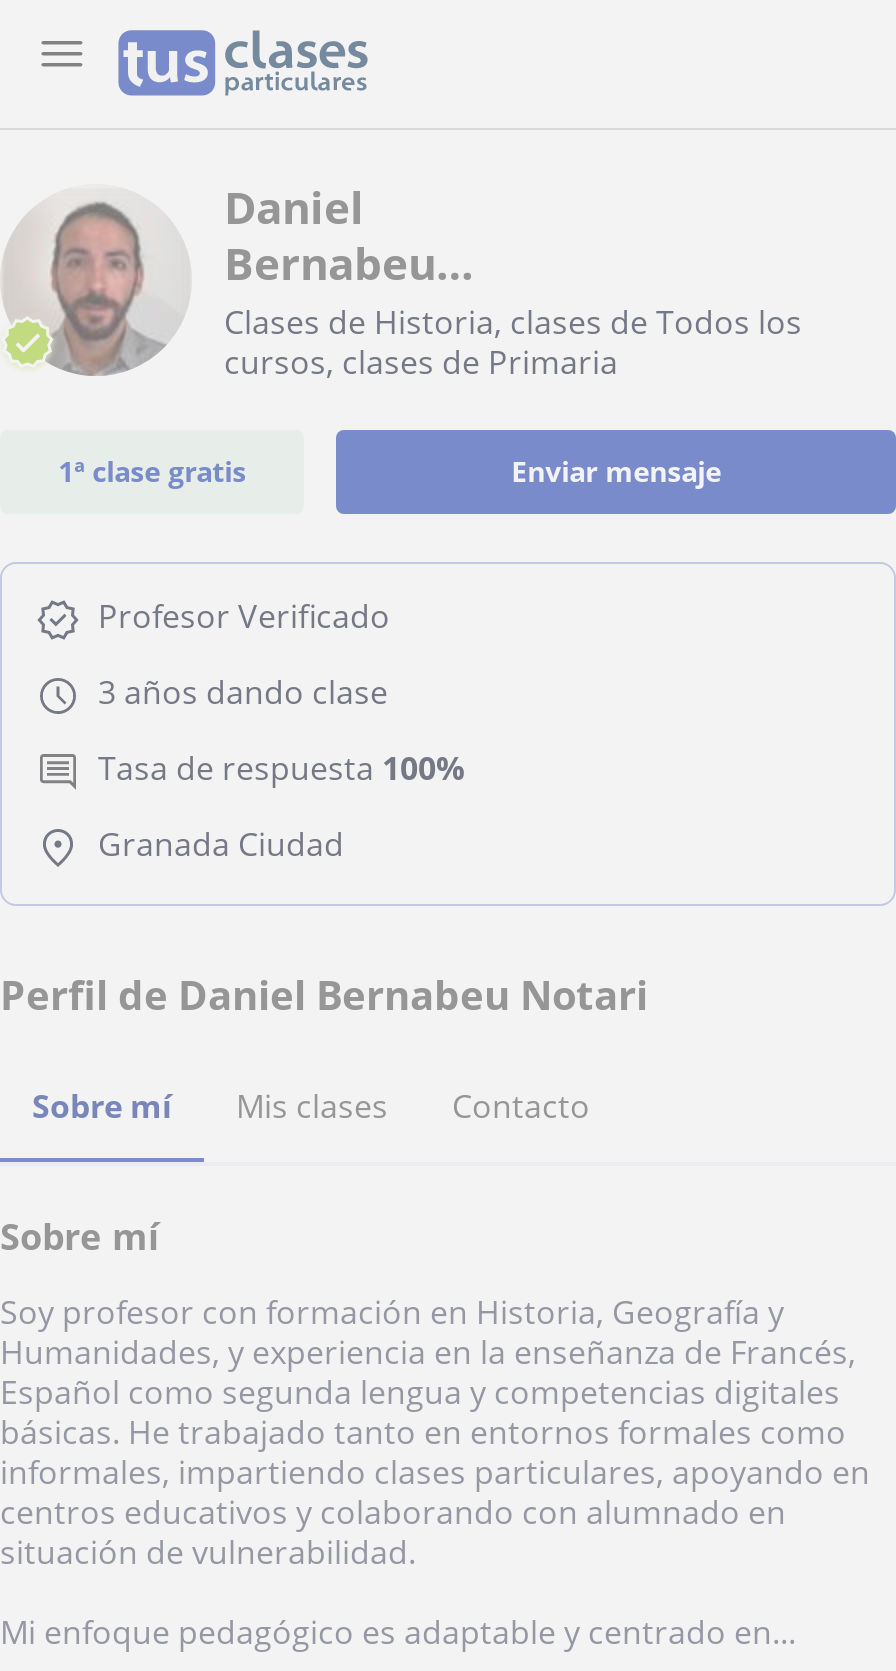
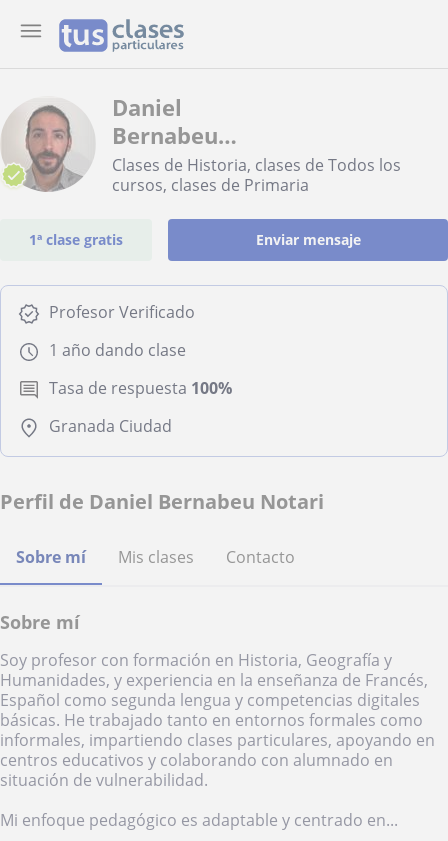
- 3 años dando clase
+ 1 año dando clase
